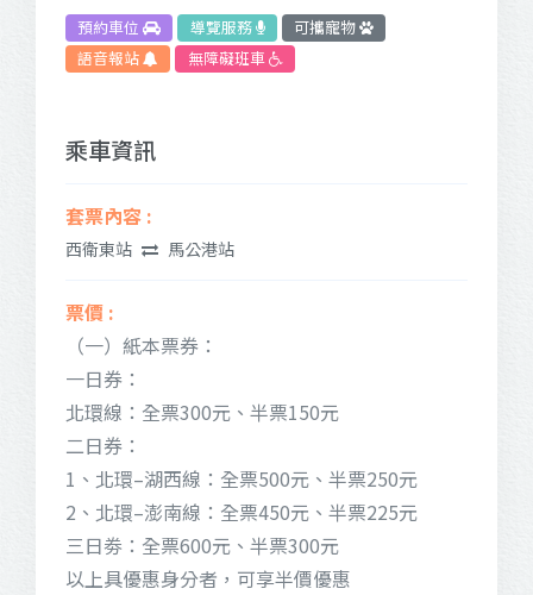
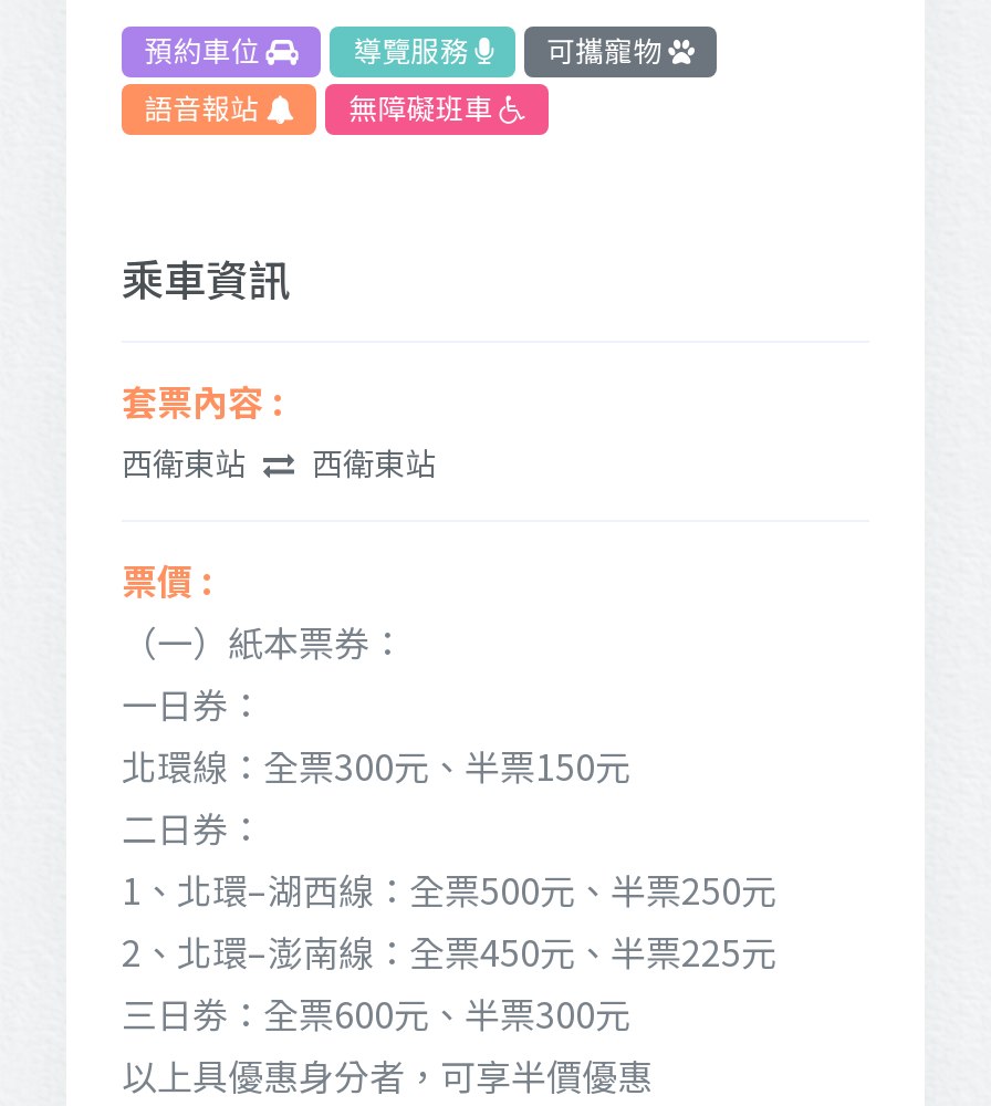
- 馬公港站
+ 西衛東站
